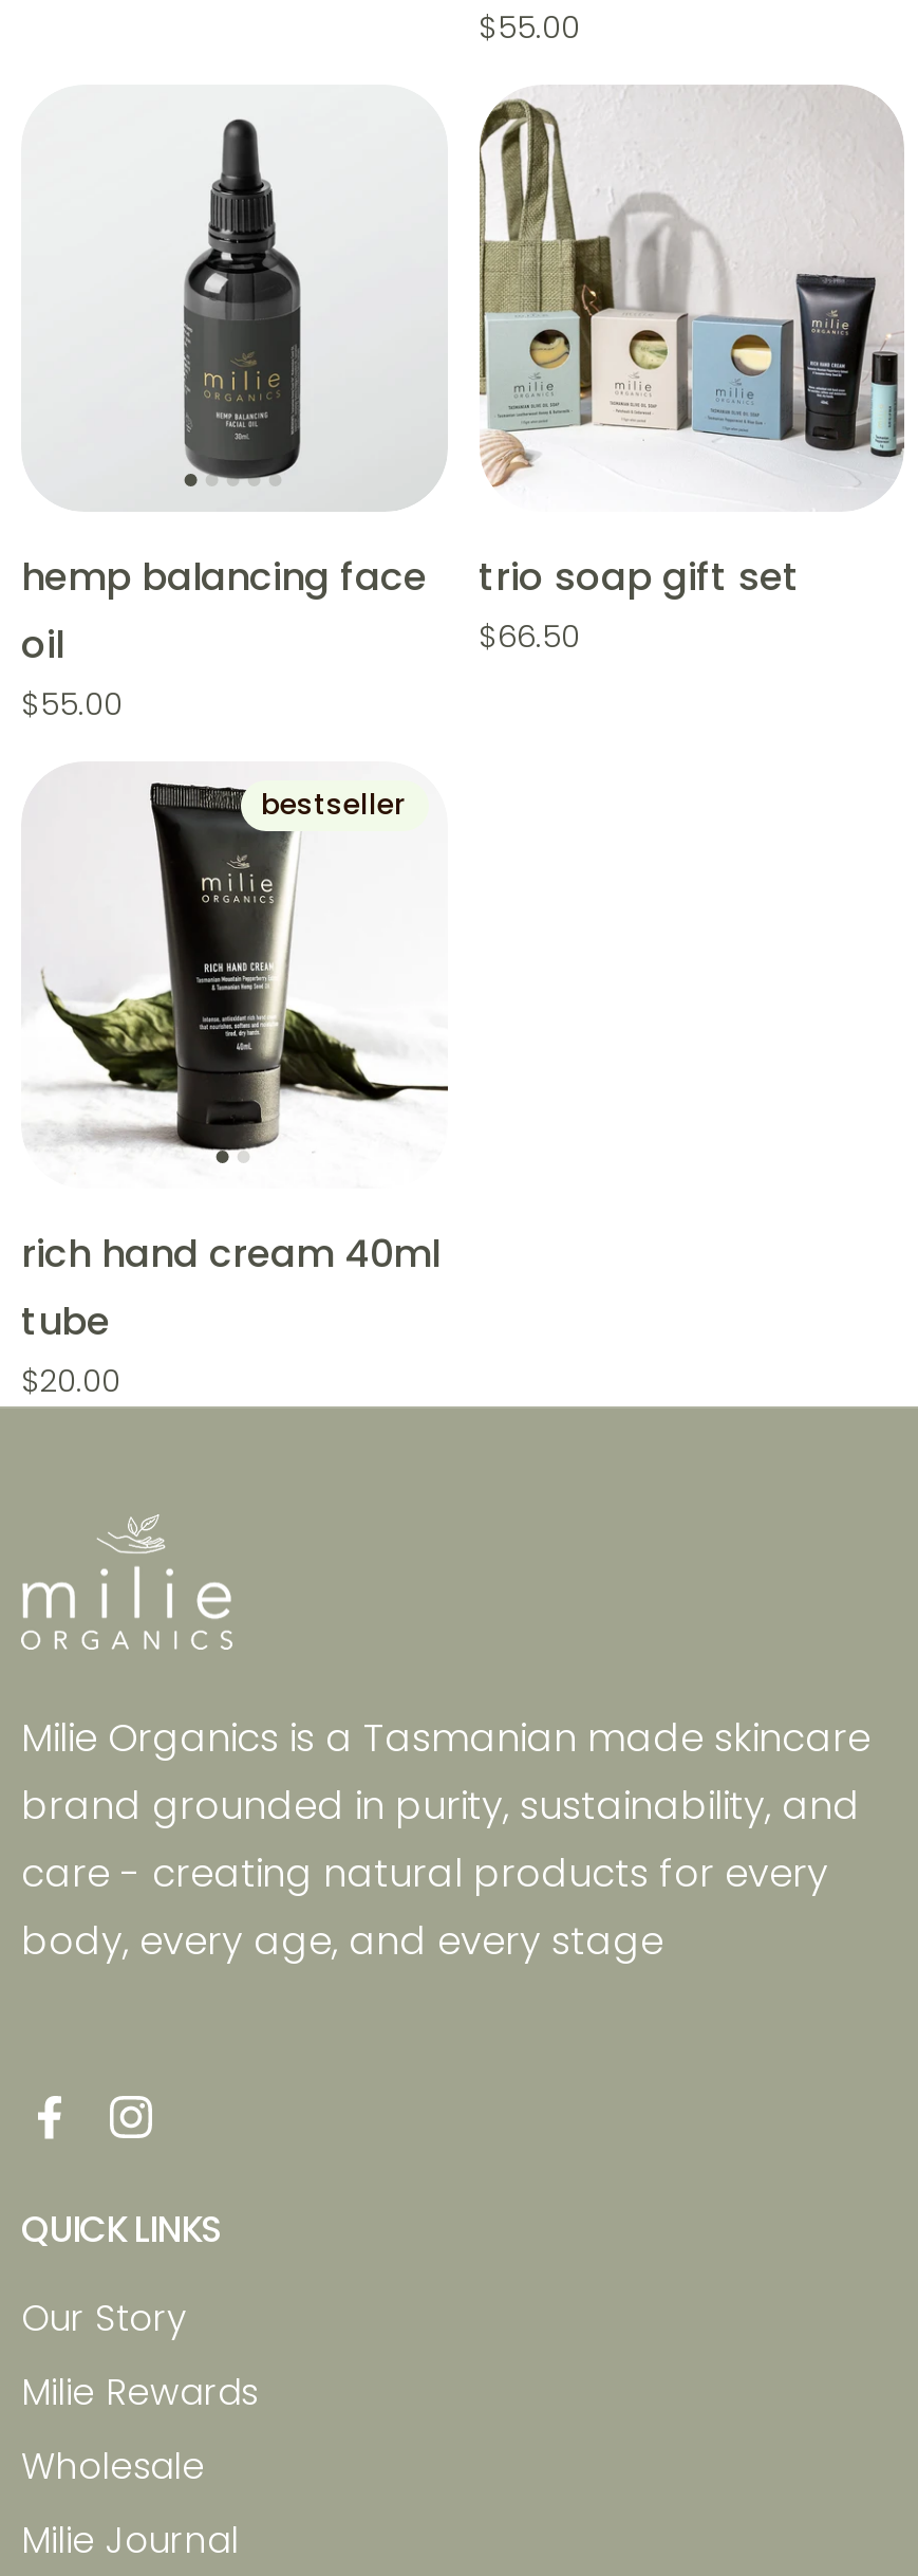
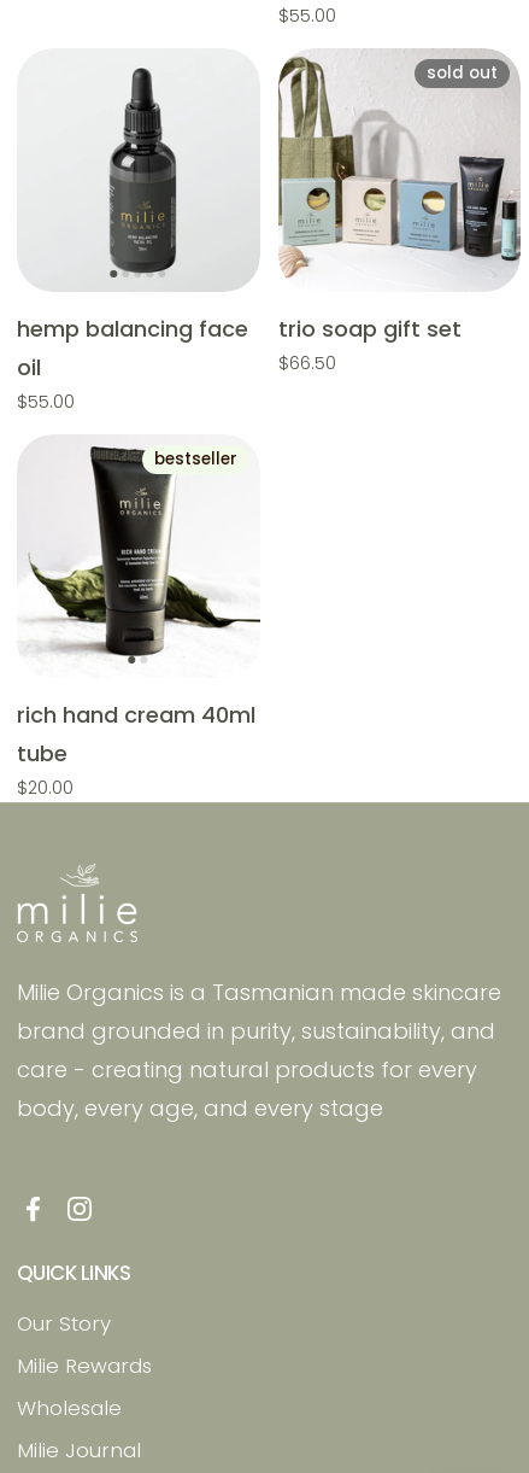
+ sold out
